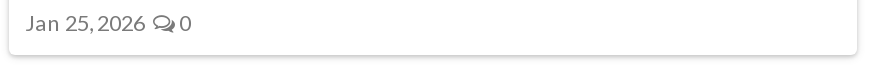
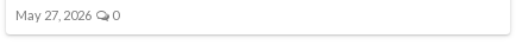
- Jan 25, 2026 0
+ May 27, 2026 0
